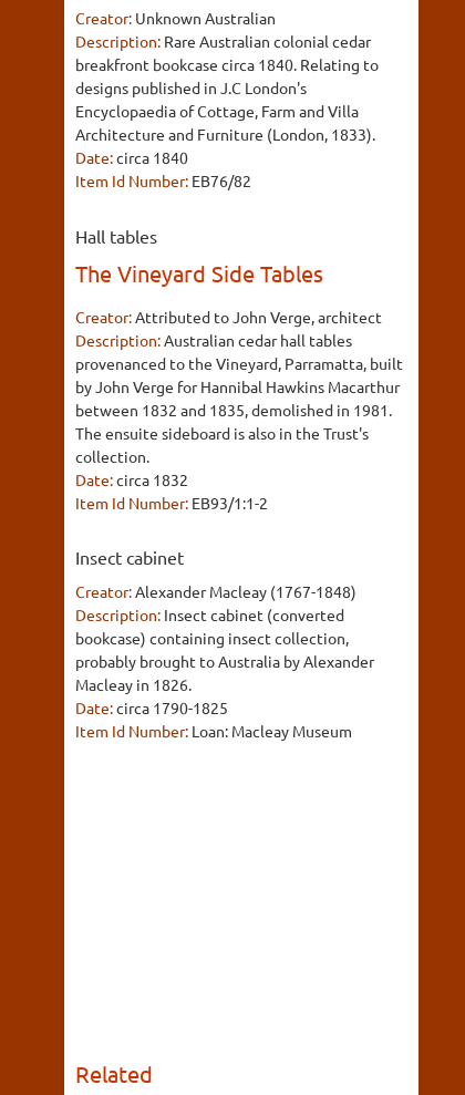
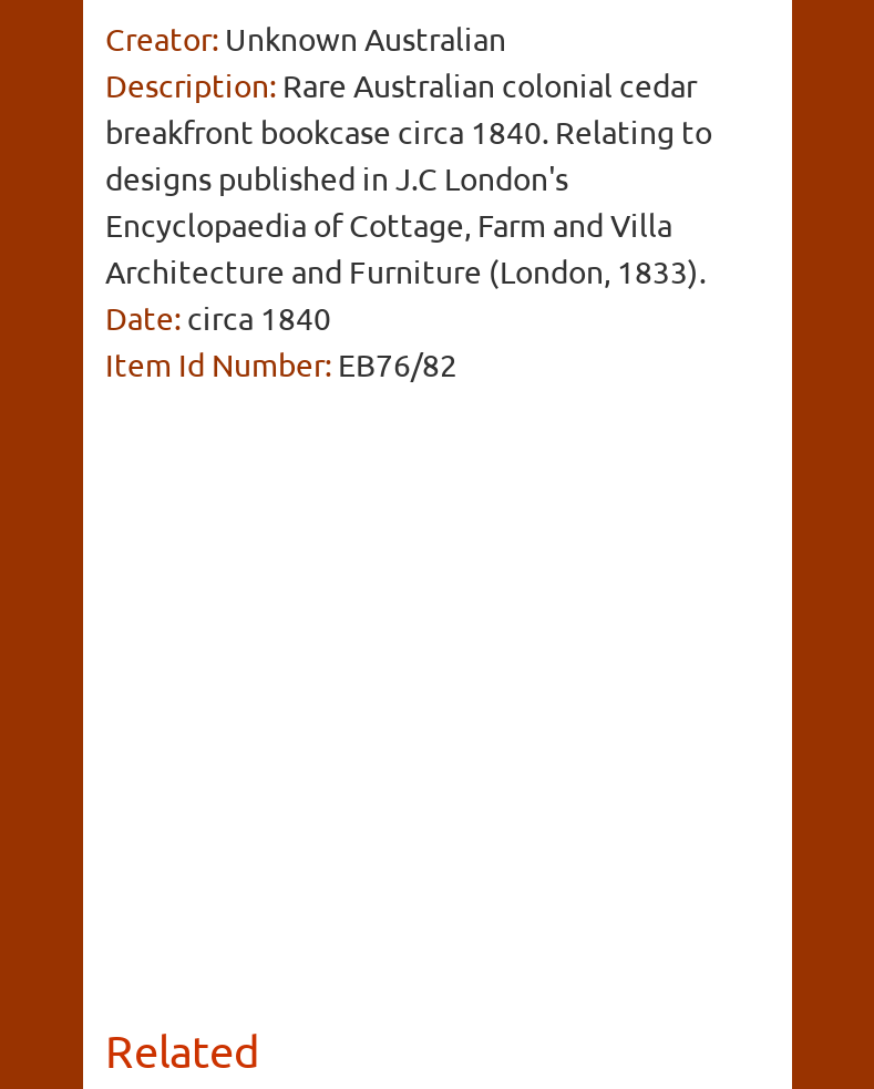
- Hall tables
- The Vineyard Side Tables
- Creator: Attributed to John Verge, architect
- Description: Australian cedar hall tables
- provenanced to the Vineyard, Parramatta, built
- by John Verge for Hannibal Hawkins Macarthur
- between 1832 and 1835, demolished in 1981.
- The ensuite sideboard is also in the Trust's
- collection.
- Date: circa 1832
- Item Id Number: EB93/1:1-2
- Insect cabinet
- Creator: Alexander Macleay (1767-1848)
- Description: Insect cabinet (converted
- bookcase) containing insect collection,
- probably brought to Australia by Alexander
- Macleay in 1826.
- Date: circa 1790-1825
- Item Id Number: Loan: Macleay Museum
